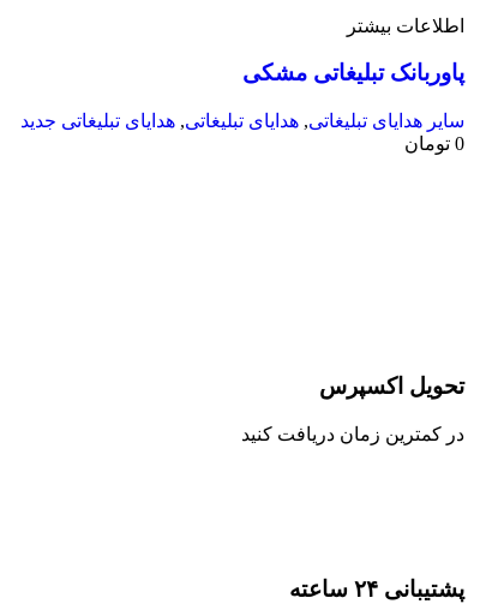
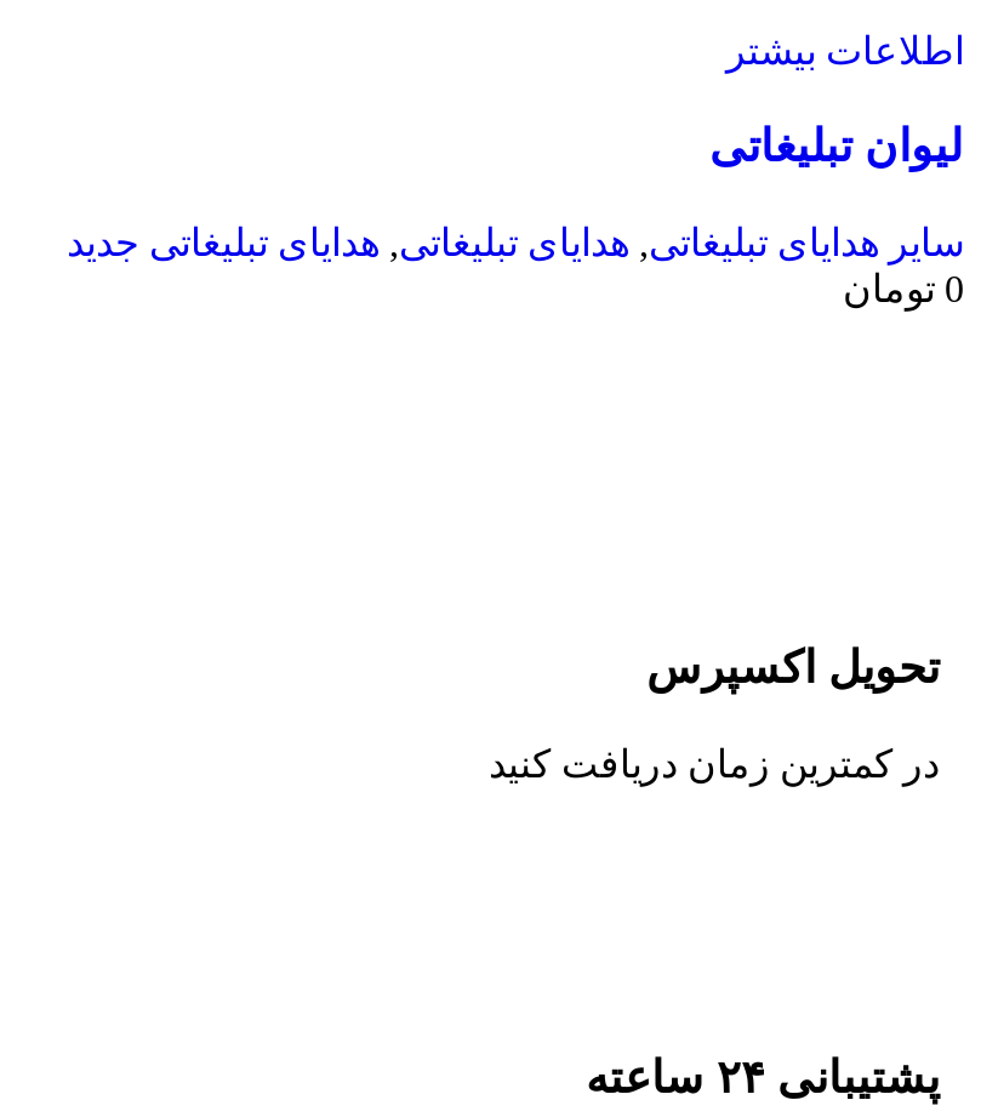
- پاوربانک تبلیغاتی مشکی
+ لیوان تبلیغاتی
